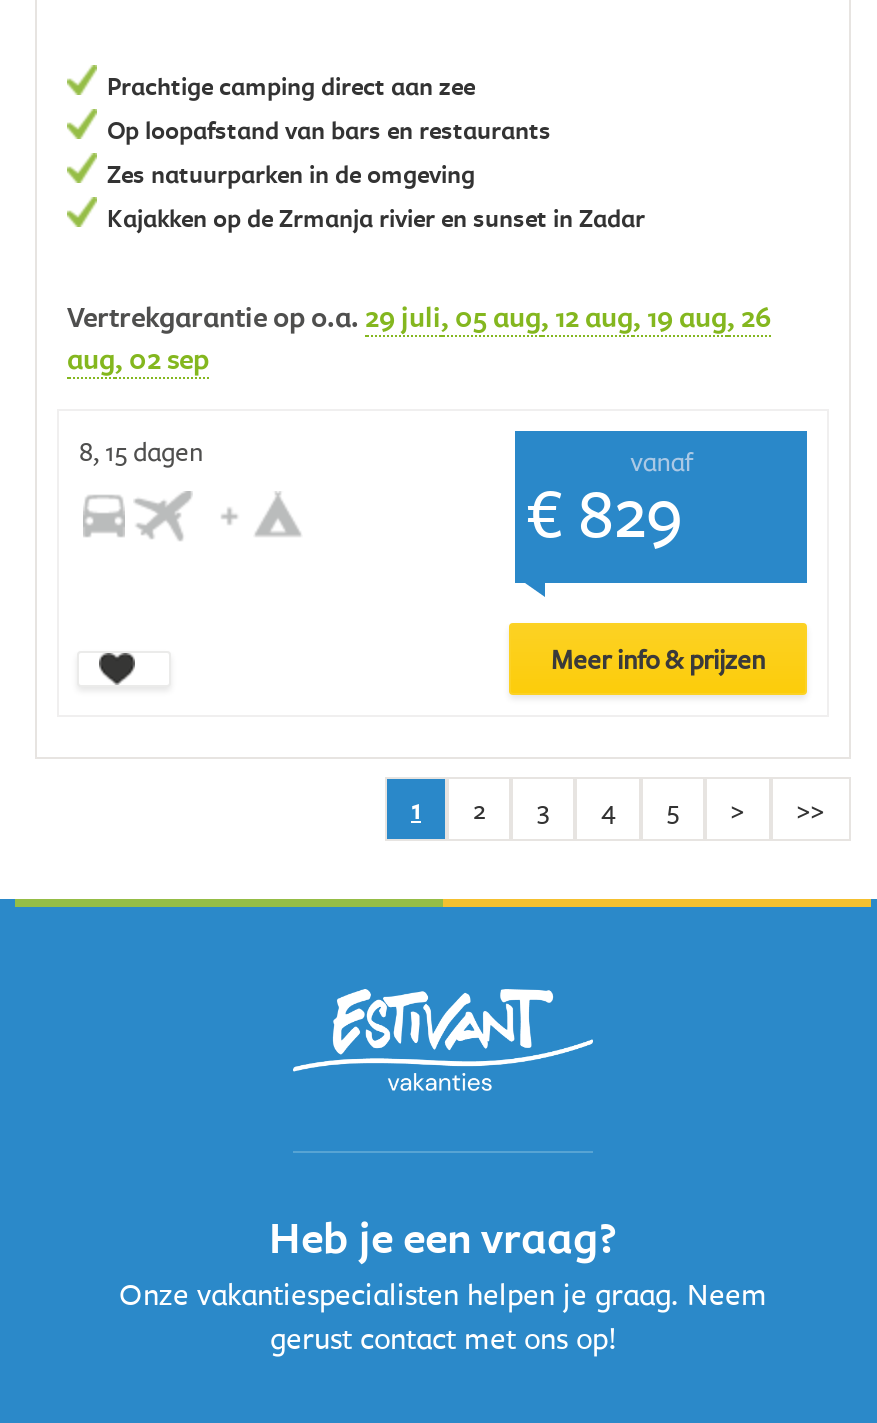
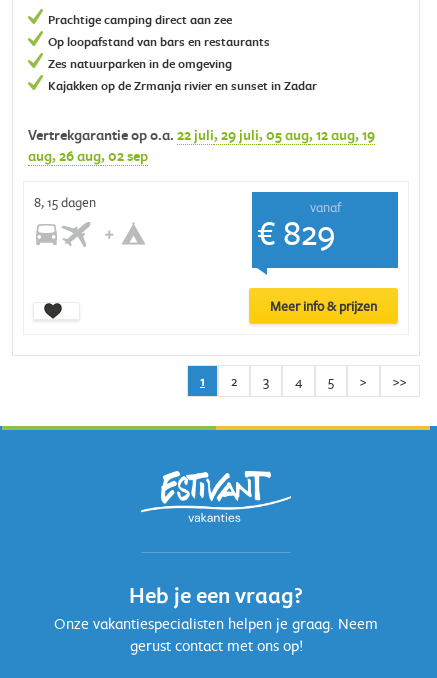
- Vertrekgarantie op o.a. 29 juli, 05 aug, 12 aug, 19 aug, 26
- aug, 02 sep
+ Vertrekgarantie op o.a. 22 juli, 29 juli, 05 aug, 12 aug, 19
+ aug, 26 aug, 02 sep
